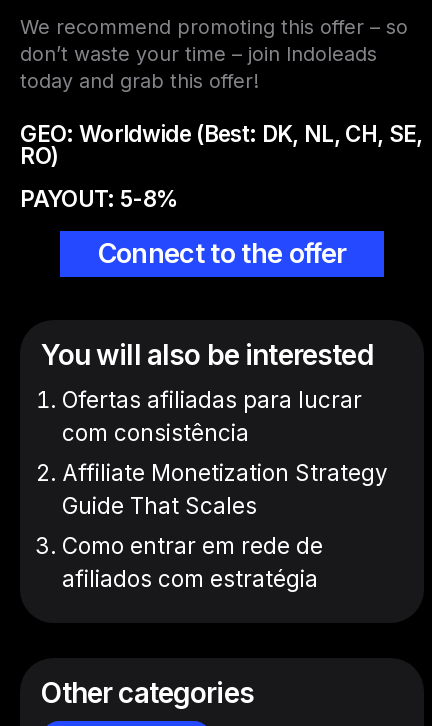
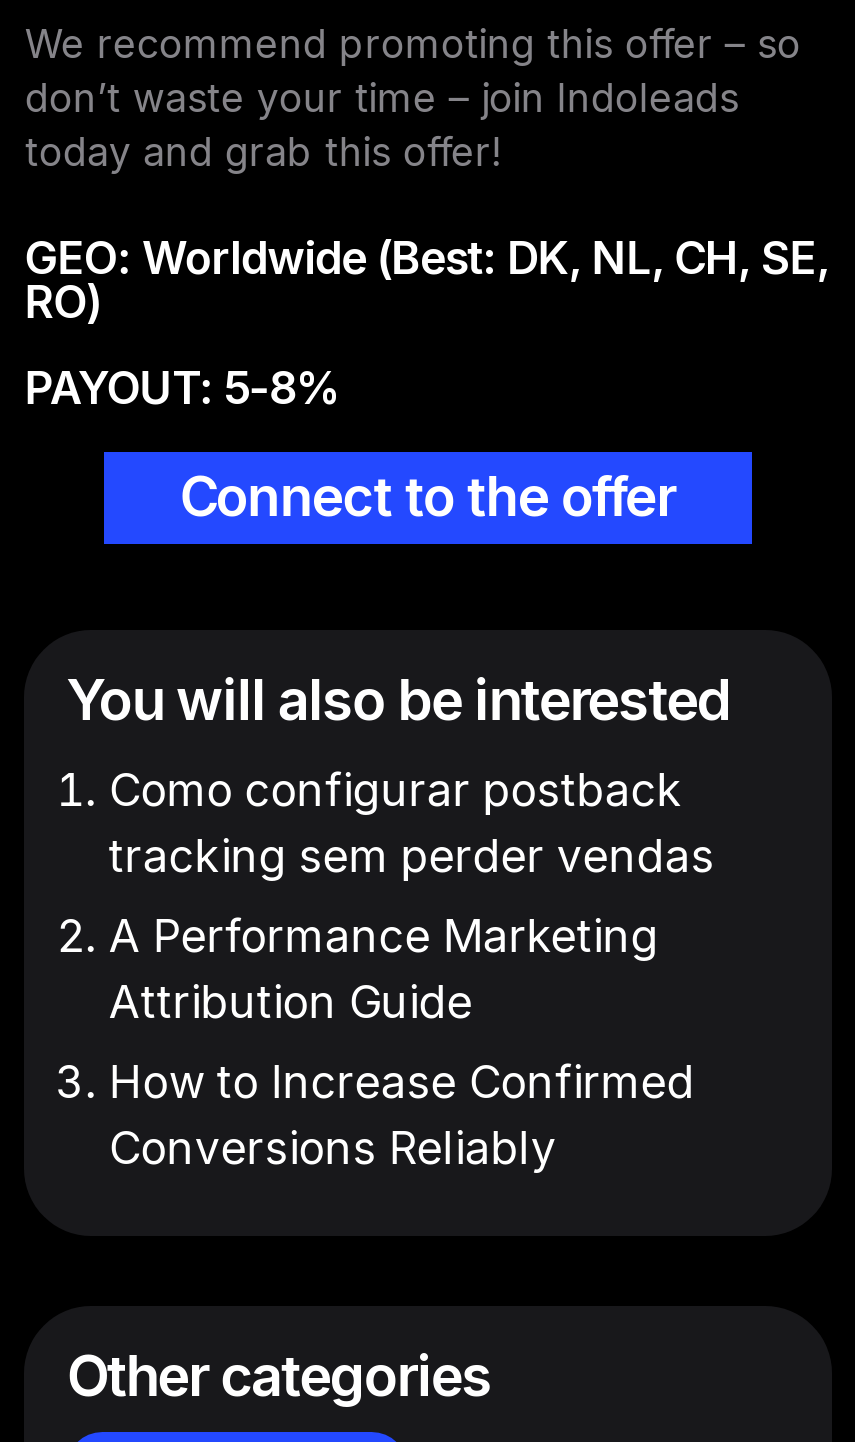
- Ofertas afiliadas para lucrar
- com consistência
+ Como configurar postback
+ tracking sem perder vendas

- Affiliate Monetization Strategy
- Guide That Scales
+ A Performance Marketing
+ Attribution Guide

- Como entrar em rede de
- afiliados com estratégia
+ How to Increase Confirmed
+ Conversions Reliably
